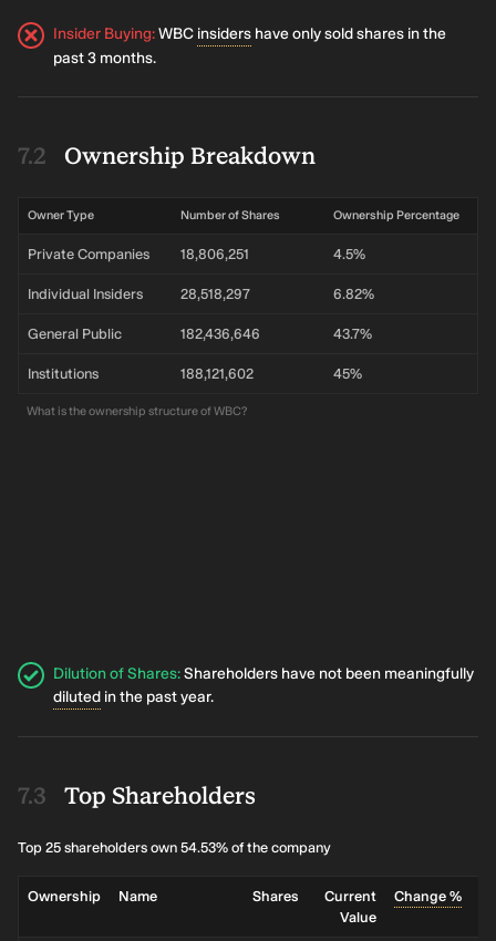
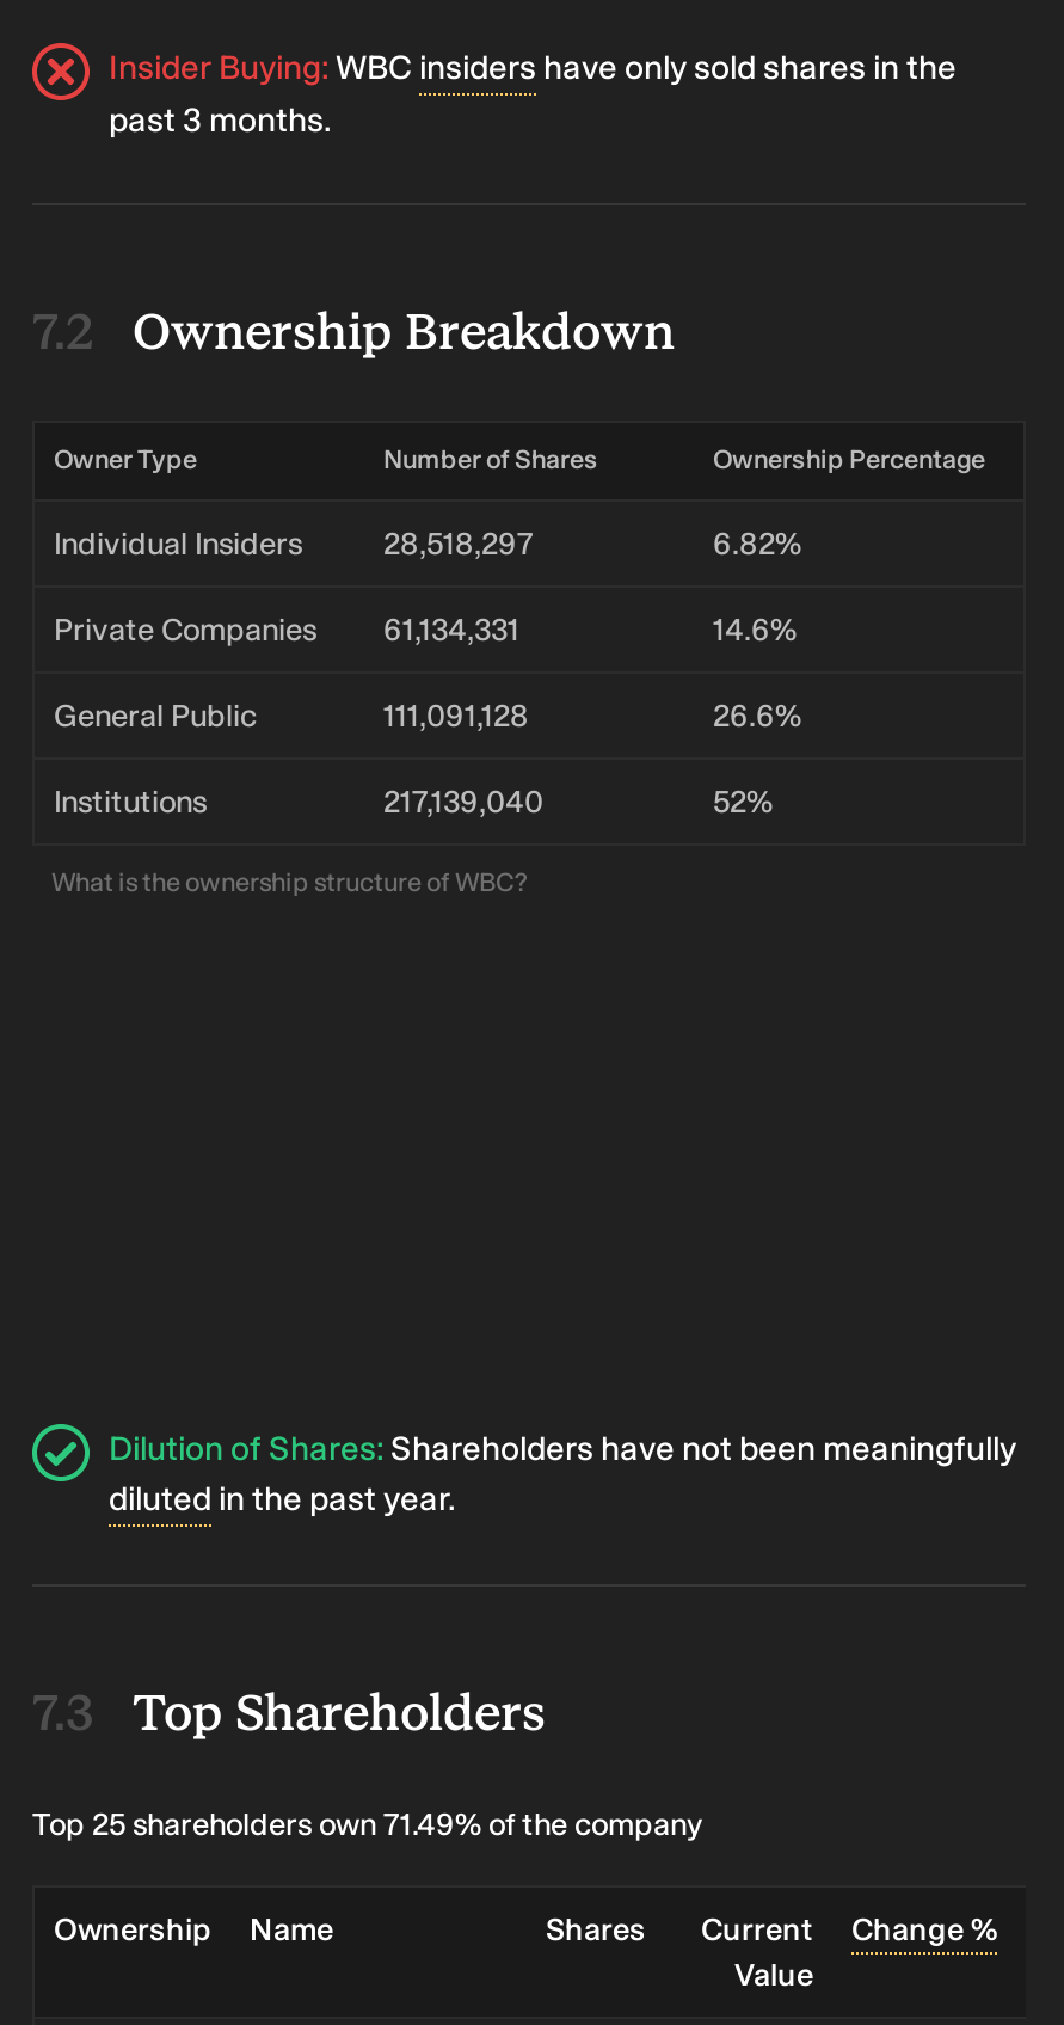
moved down: Private Companies

- 18,806,251
- 4.5%

moved up: Individual Insiders | 28,518,297 | 6.82%

+ 61,134,331
+ 14.6%

- 182,436,646
+ 111,091,128

- 43.7%
+ 26.6%

- 188,121,602
+ 217,139,040

- 45%
+ 52%

- Top 25 shareholders own 54.53% of the company
+ Top 25 shareholders own 71.49% of the company
